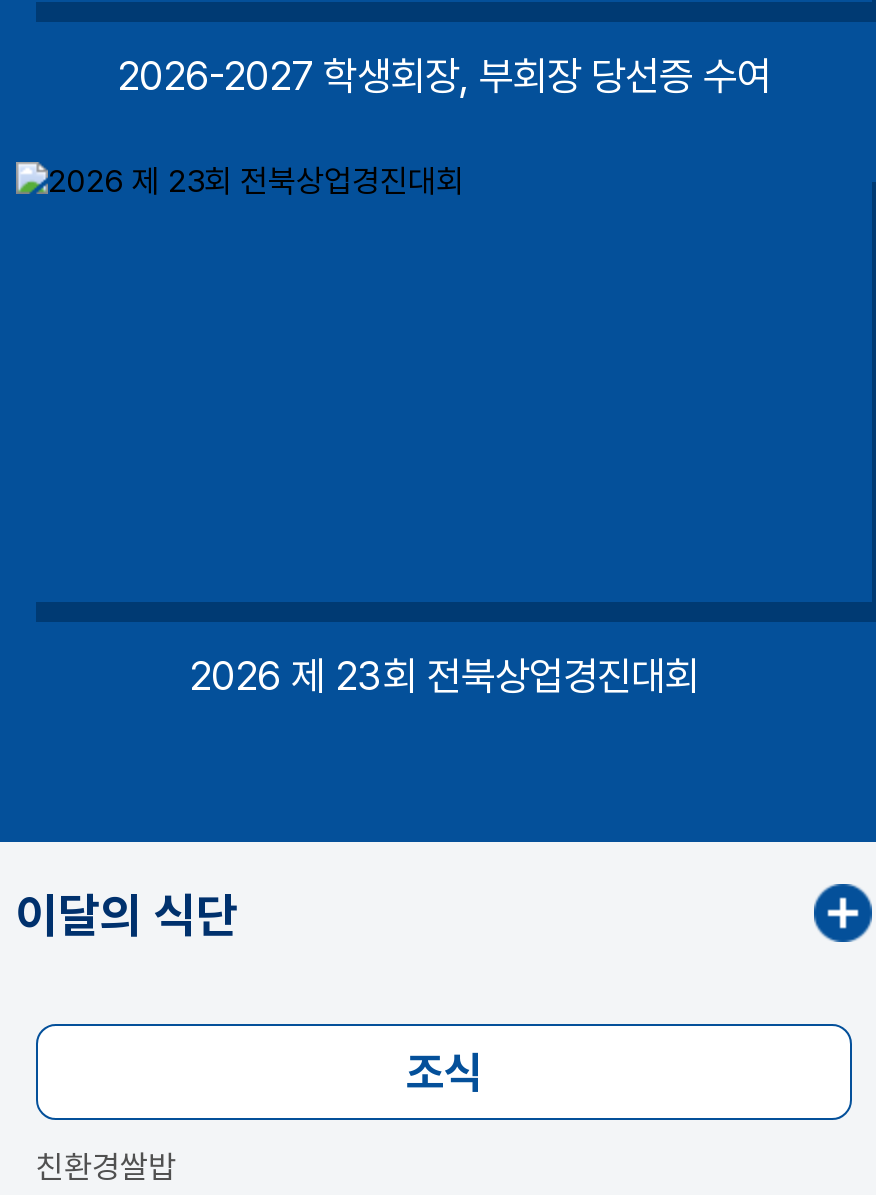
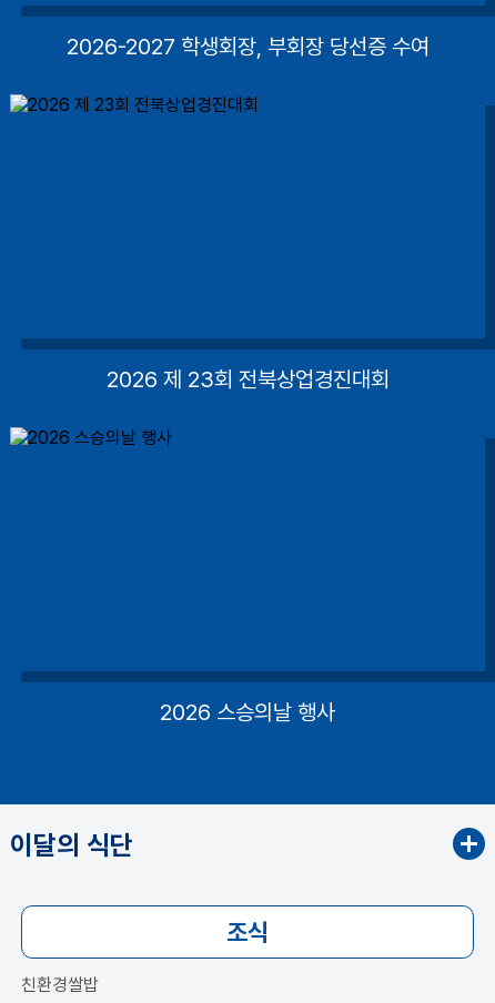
+ 2026 스승의날 행사
